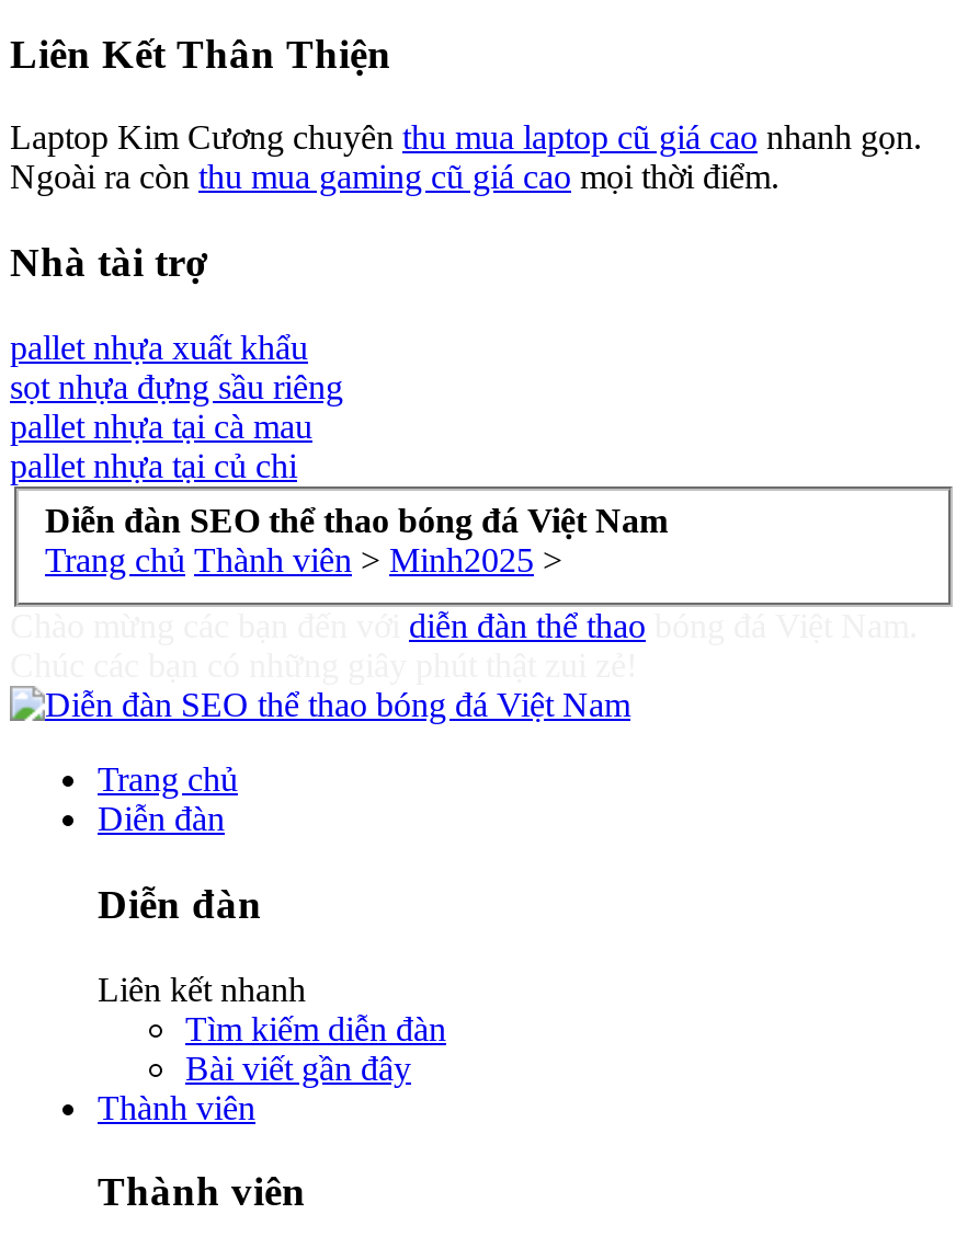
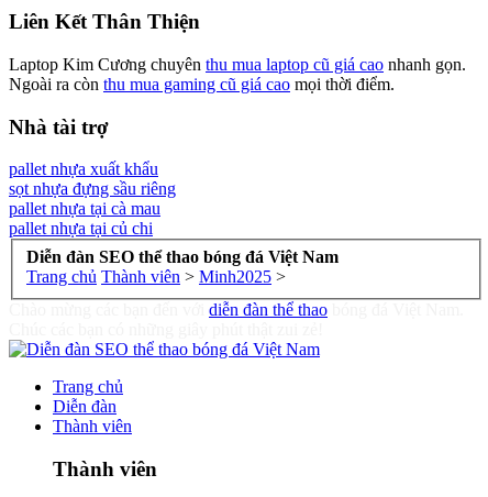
- Diễn đàn
- Liên kết nhanh
- Tìm kiếm diễn đàn
- Bài viết gần đây
